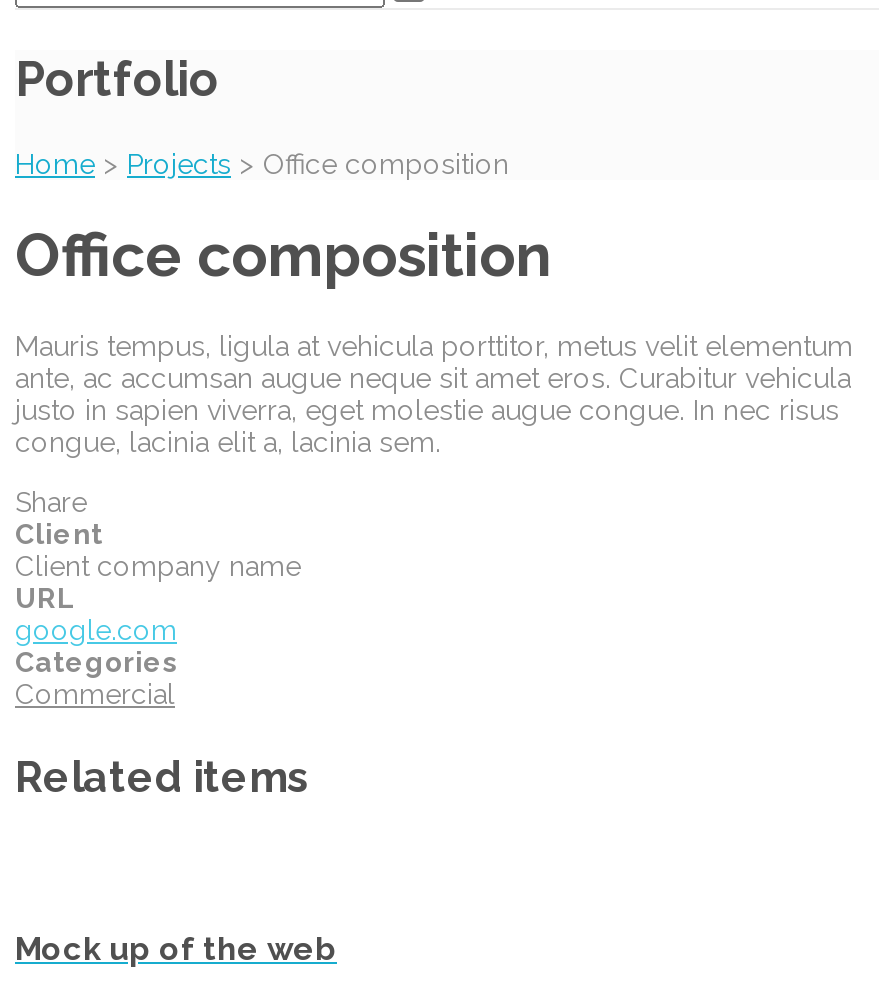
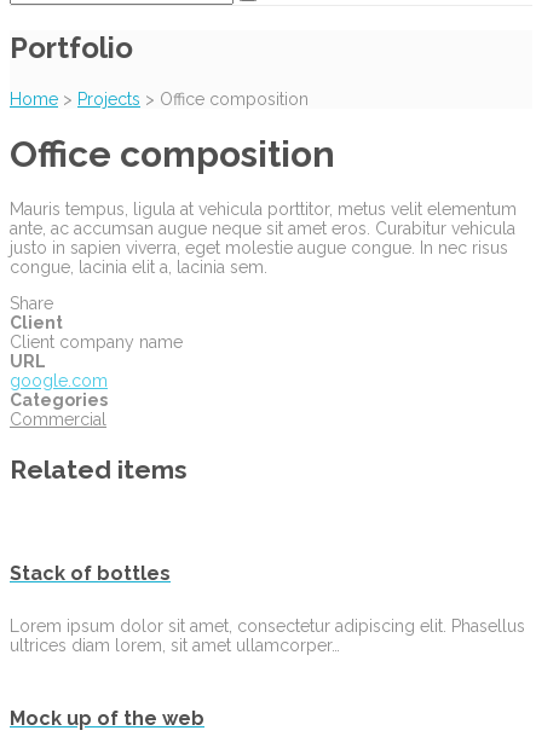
+ Stack of bottles
+ Lorem ipsum dolor sit amet, consectetur adipiscing elit. Phasellus
+ ultrices diam lorem, sit amet ullamcorper…
